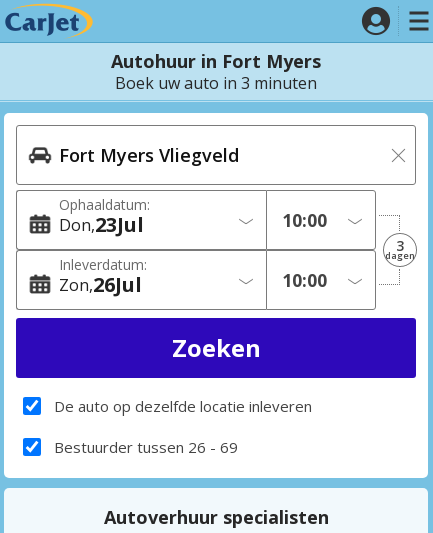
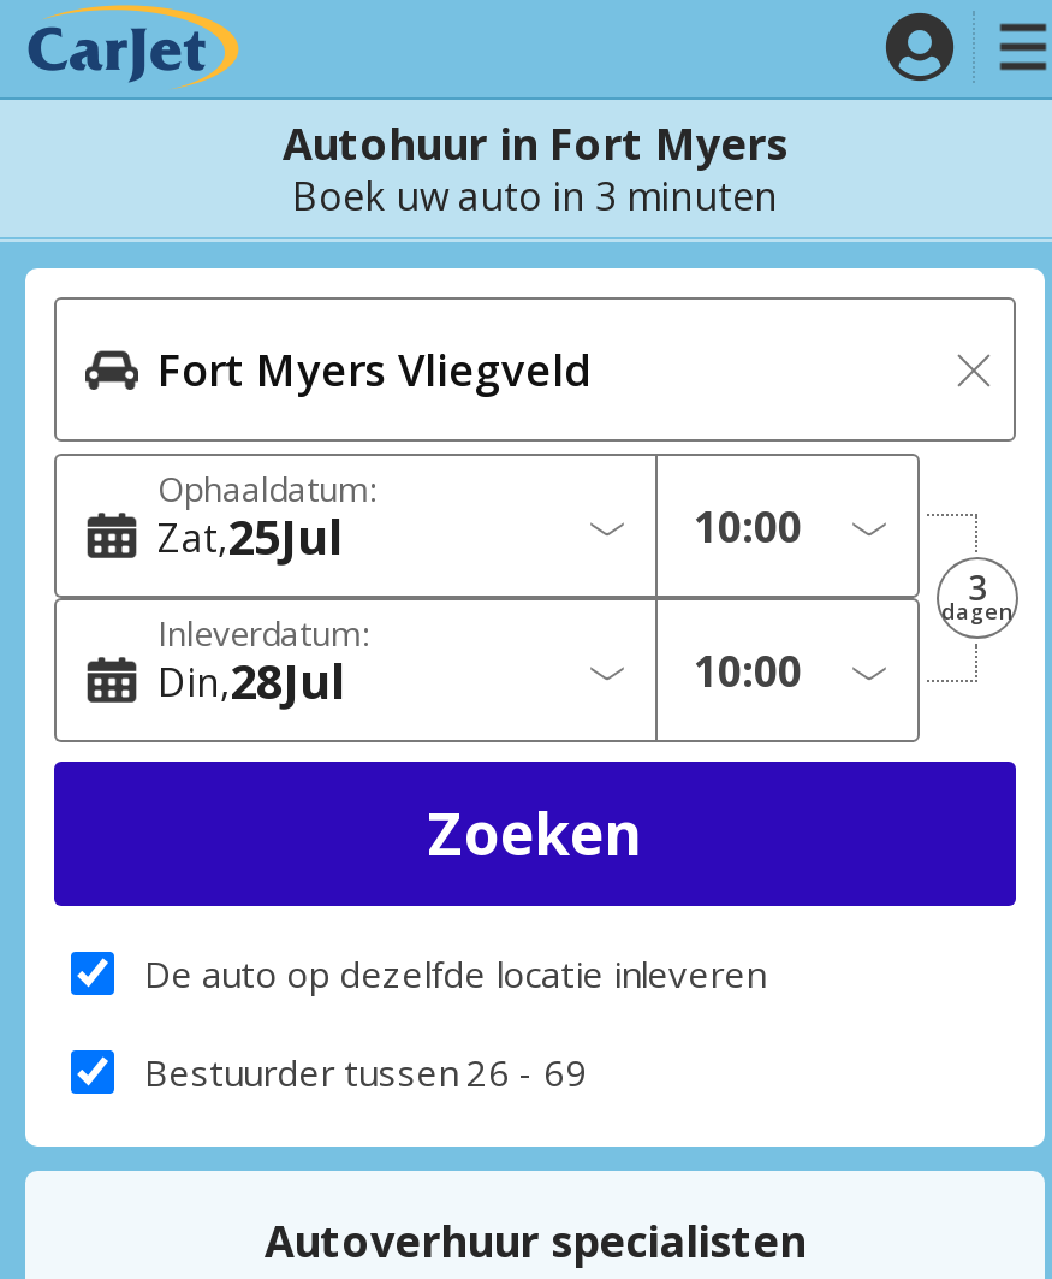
- Don 23Jul
+ Zat 25Jul

- Zon 26Jul
+ Din 28Jul
